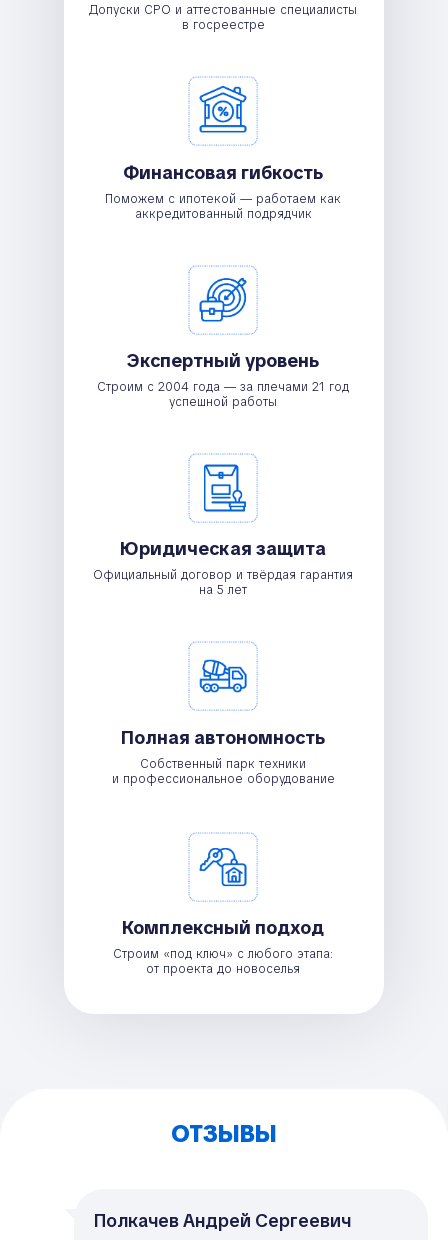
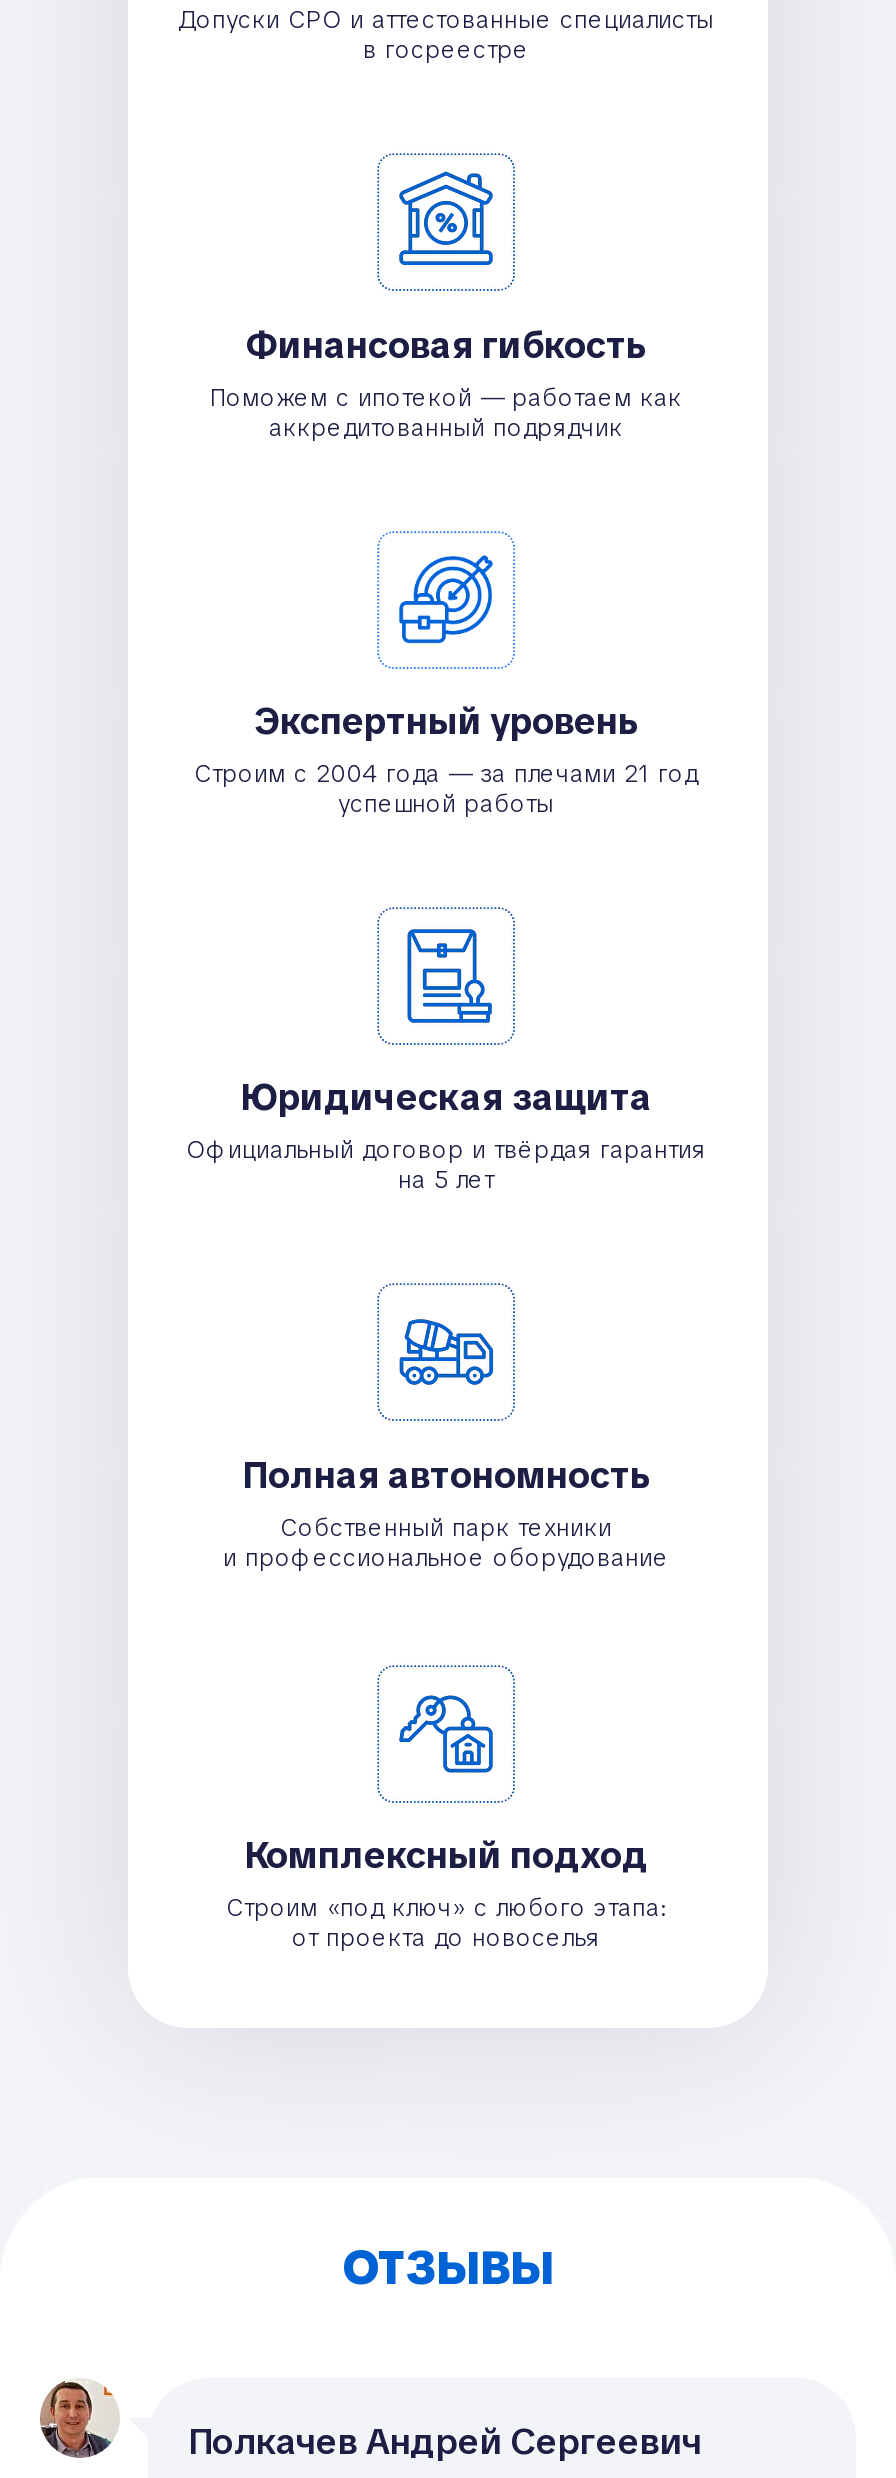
+ [image]
